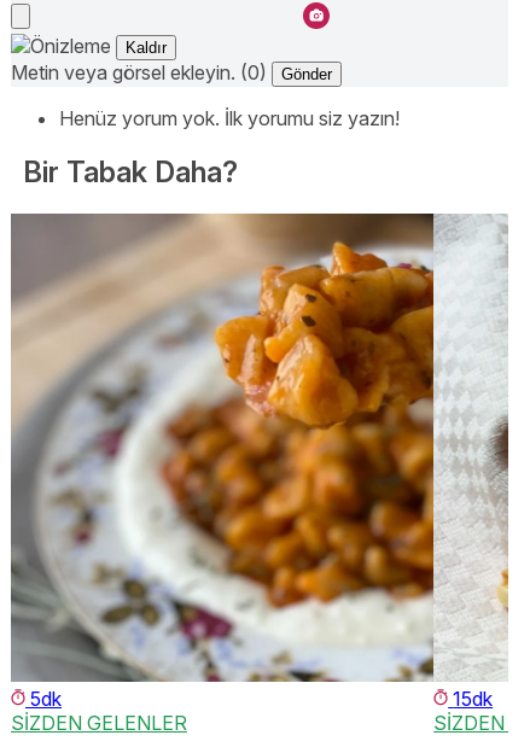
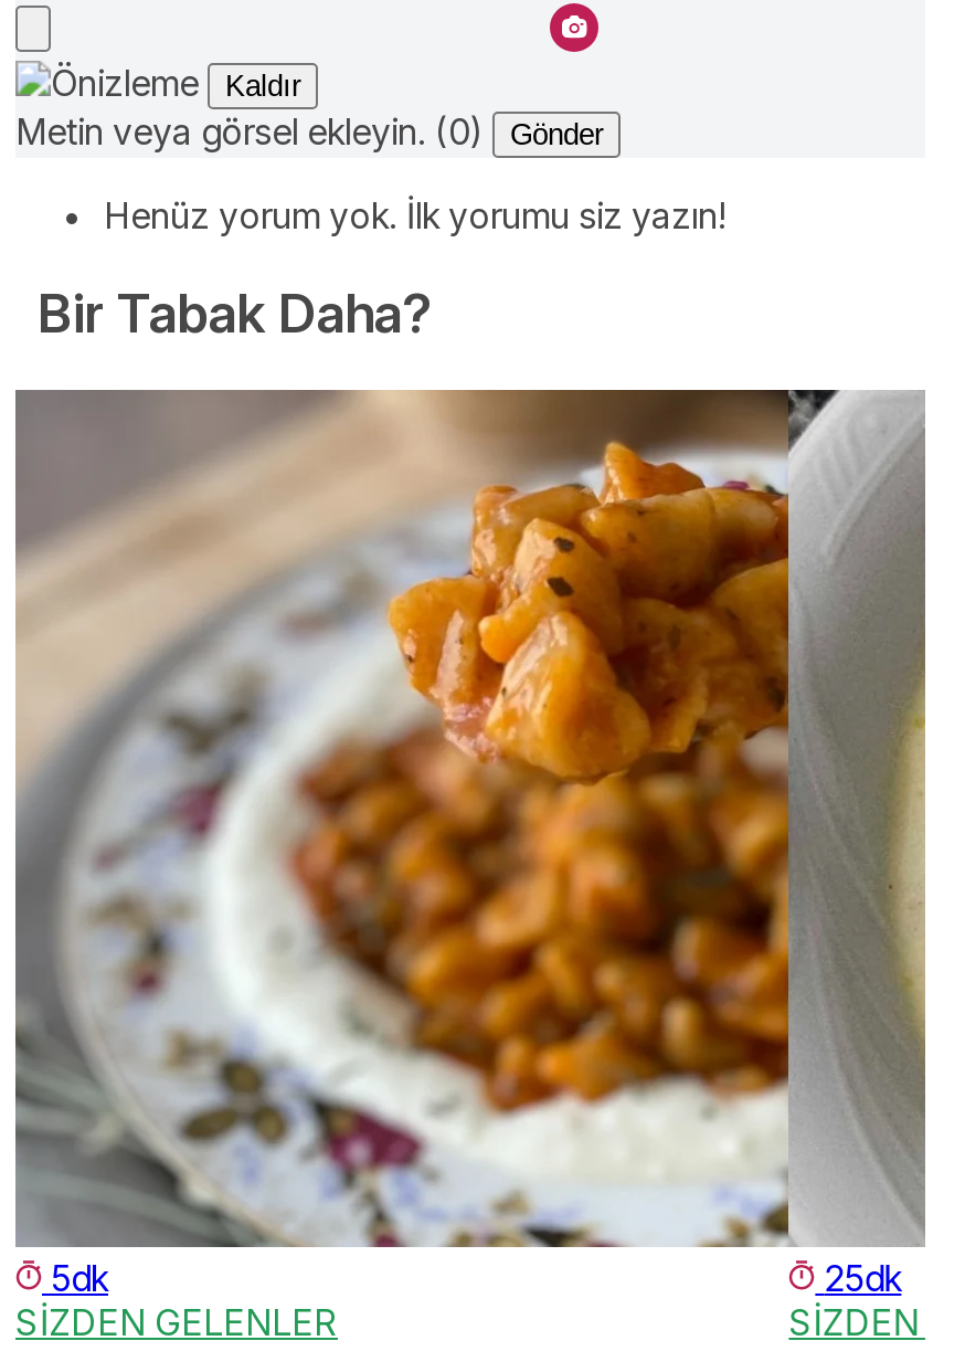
- [image]
- 15dk
+ [image]
+ 25dk
